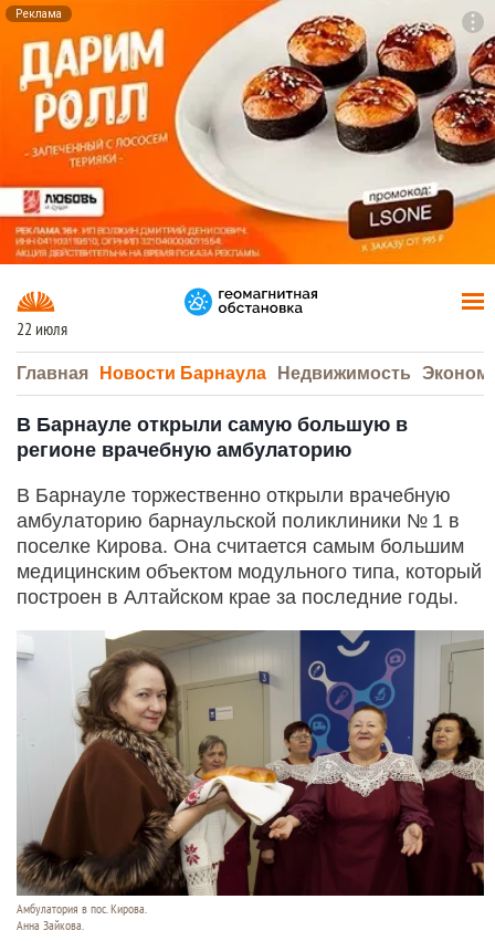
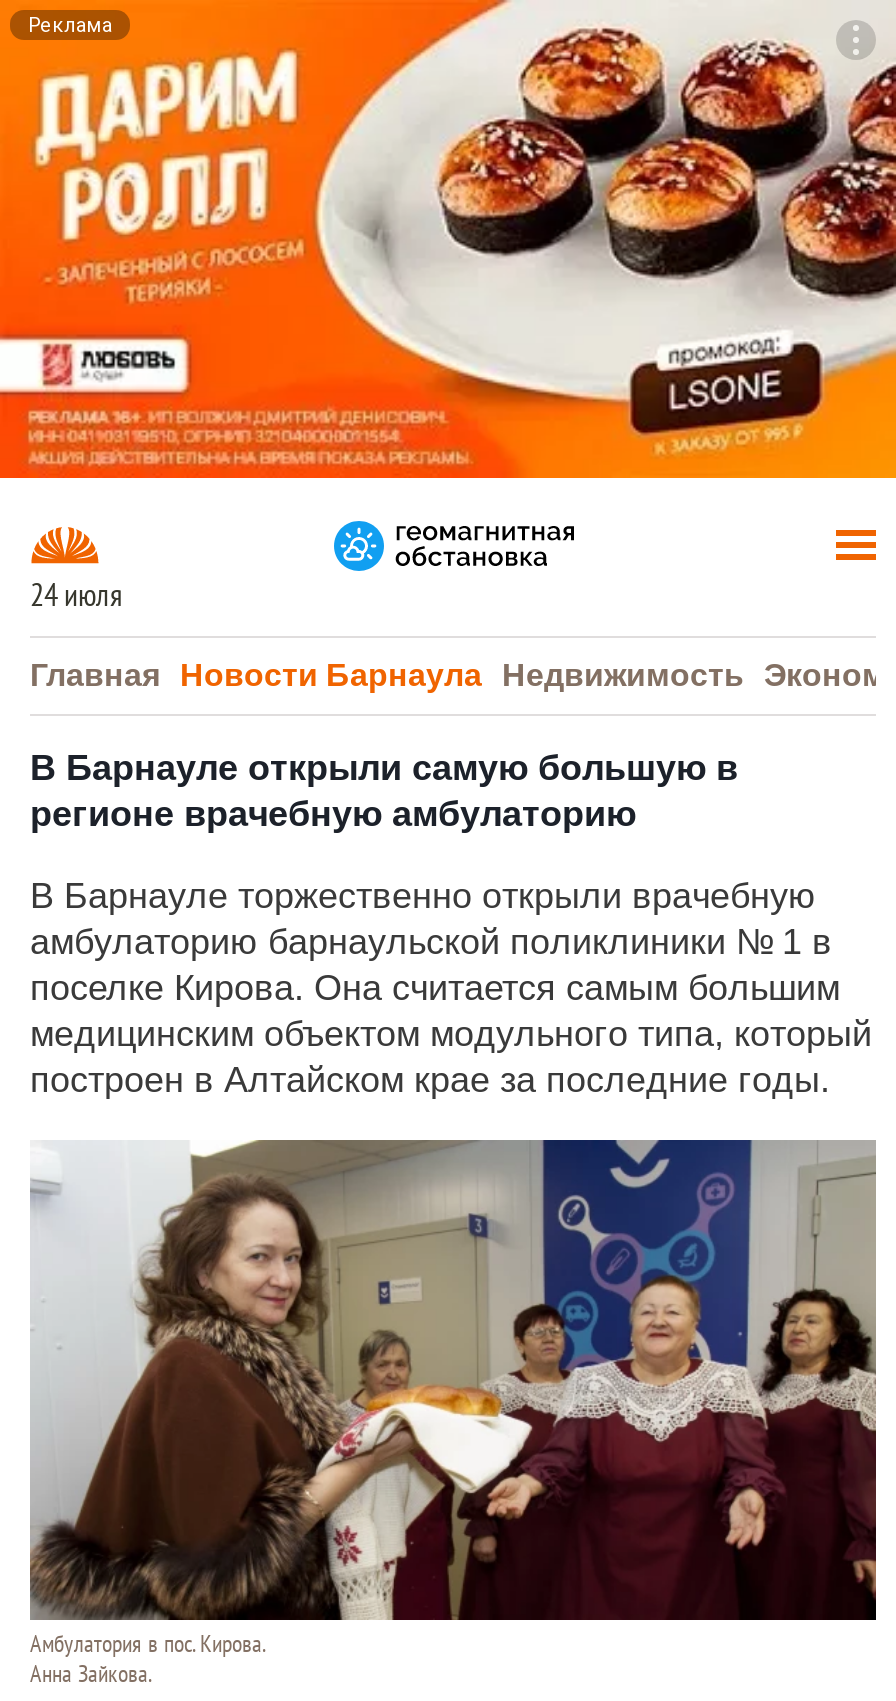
- 22 июля
+ 24 июля
